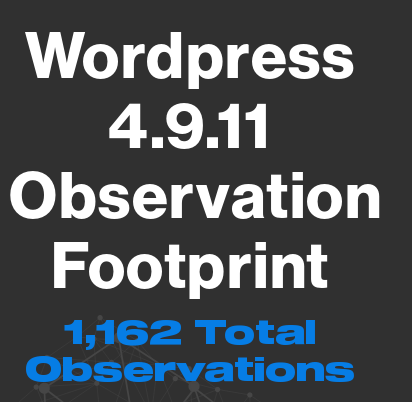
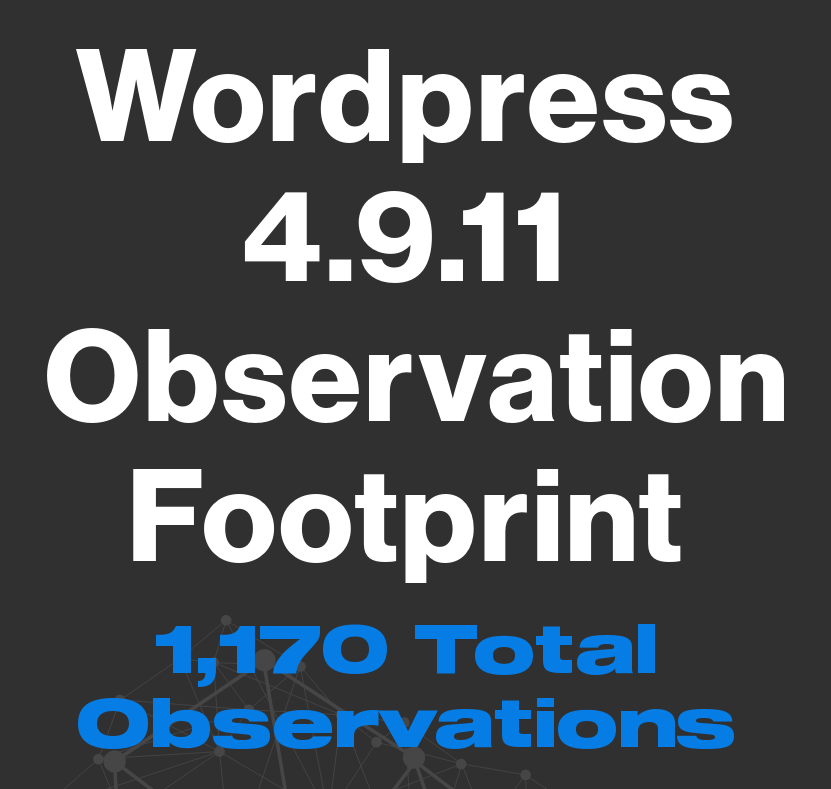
- 1,162 Total
+ 1,170 Total
